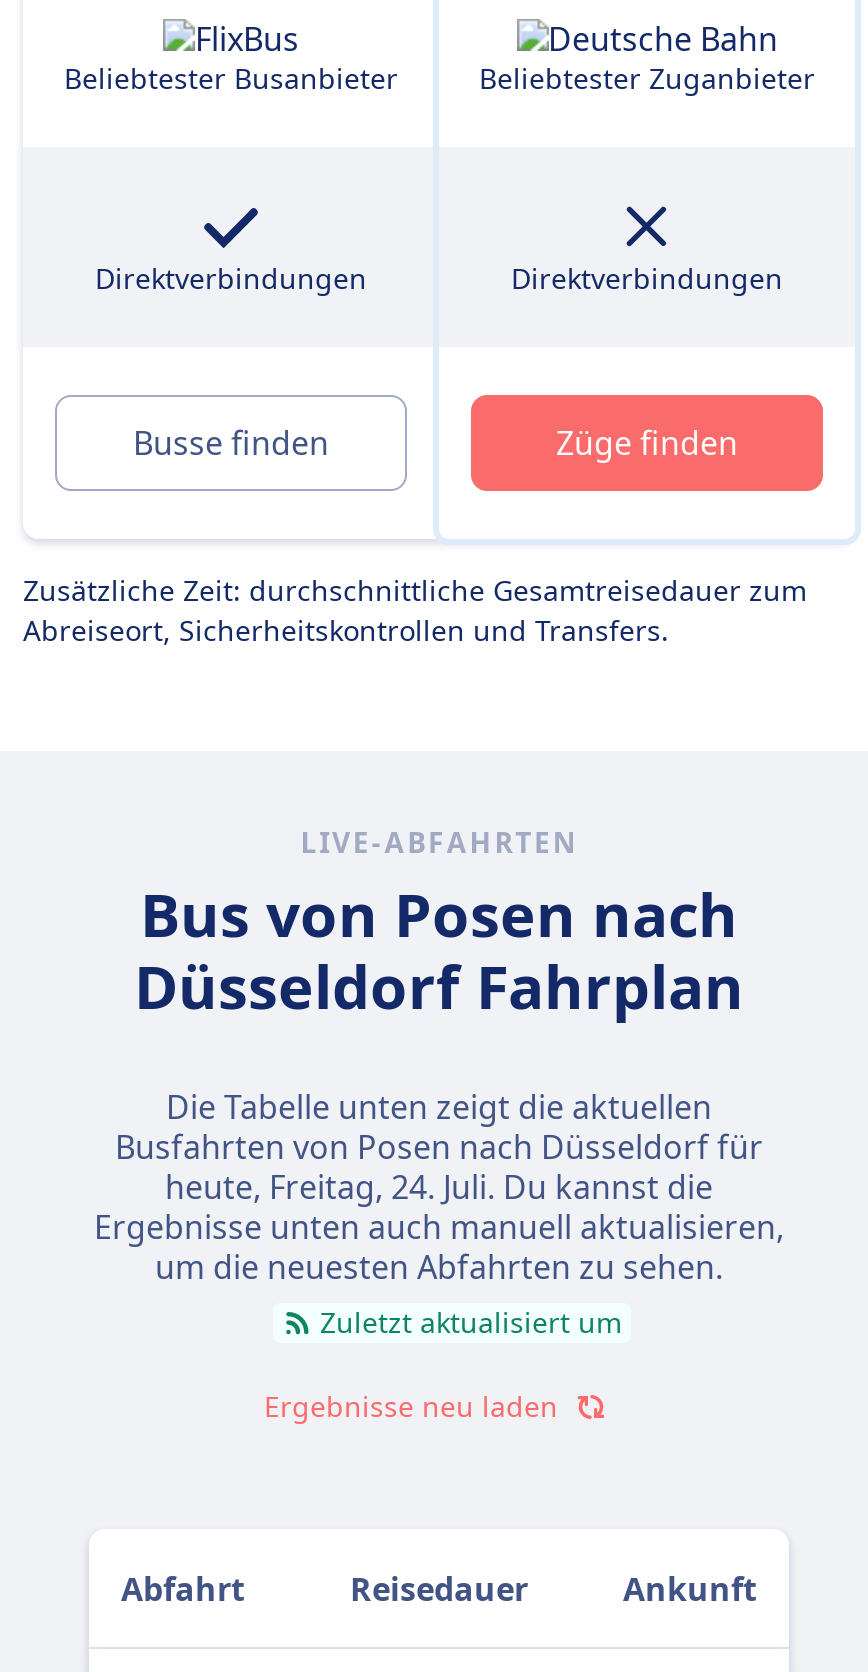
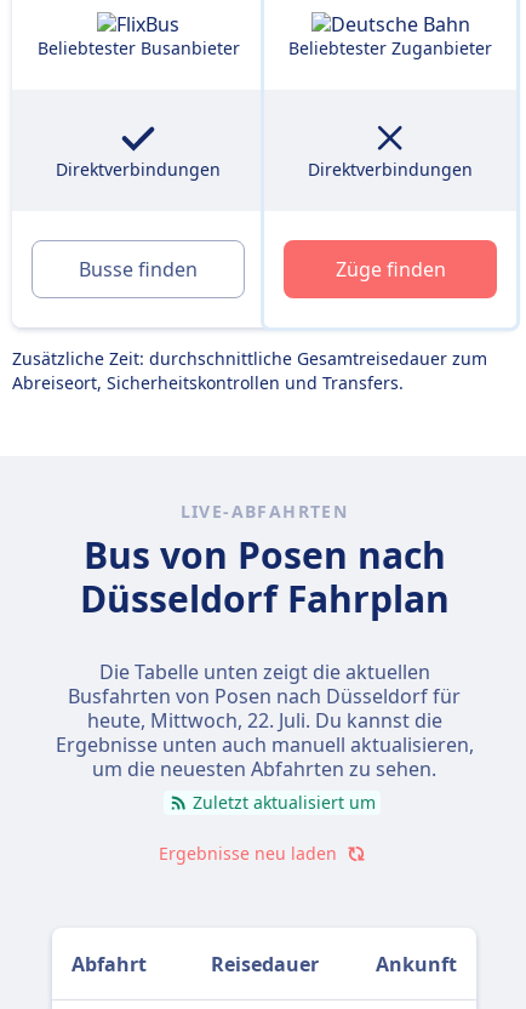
- heute, Freitag, 24. Juli. Du kannst die
+ heute, Mittwoch, 22. Juli. Du kannst die
